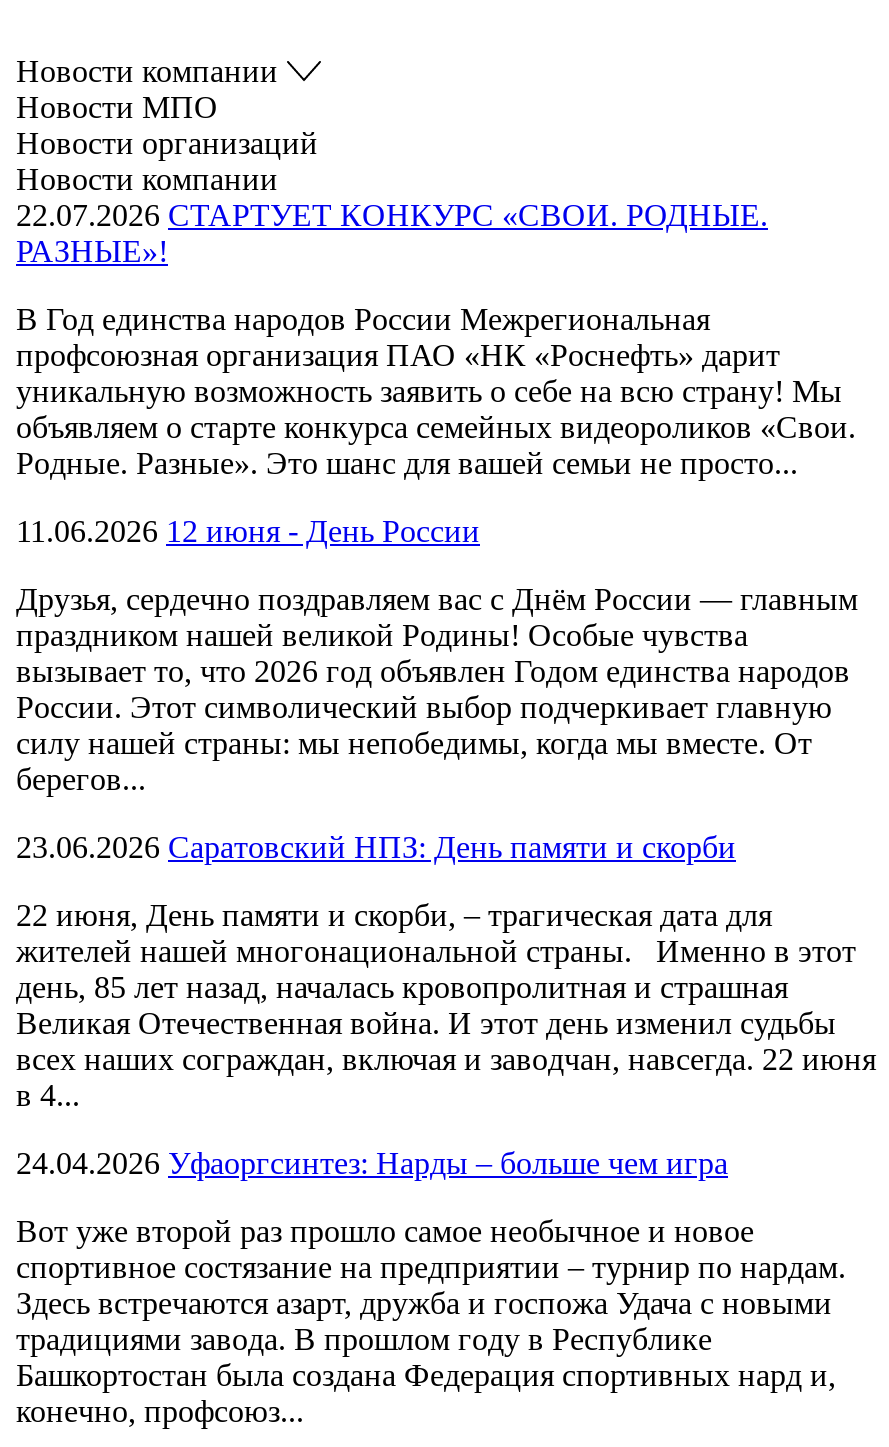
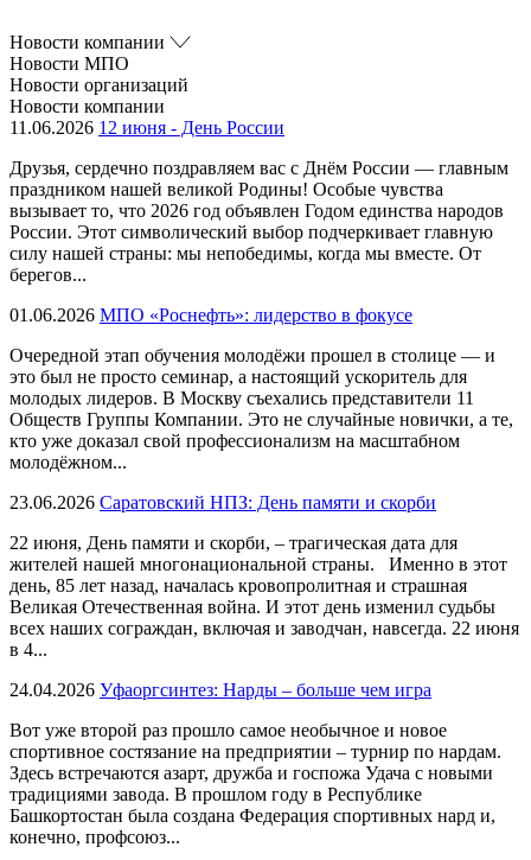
- 22.07.2026 СТАРТУЕТ КОНКУРС «СВОИ. РОДНЫЕ.
- РАЗНЫЕ»!
- В Год единства народов России Межрегиональная
- профсоюзная организация ПАО «НК «Роснефть» дарит
- уникальную возможность заявить о себе на всю страну! Мы
- объявляем о старте конкурса семейных видеороликов «Свои.
- Родные. Разные». Это шанс для вашей семьи не просто...

moved up: 11.06.2026 12 июня - День России | Друзья, сердечно поздравляем вас с Днём России — главным | праздником нашей великой Родины! Особые чувства | вызывает то, что 2026 год объявлен Годом единства народов | России. Этот символический выбор подчеркивает главную | силу нашей страны: мы непобедимы, когда мы вместе. От | берегов...

+ 01.06.2026 МПО «Роснефть»: лидерство в фокусе
+ Очередной этап обучения молодёжи прошел в столице — и
+ это был не просто семинар, а настоящий ускоритель для
+ молодых лидеров. В Москву съехались представители 11
+ Обществ Группы Компании. Это не случайные новички, а те,
+ кто уже доказал свой профессионализм на масштабном
+ молодёжном...
